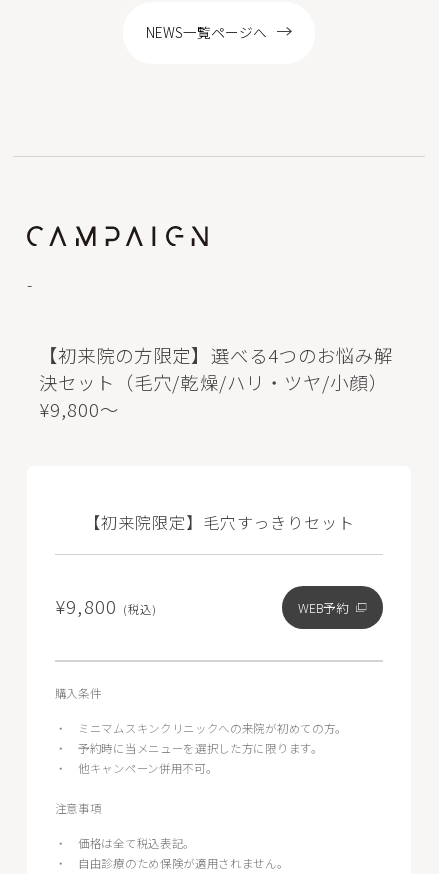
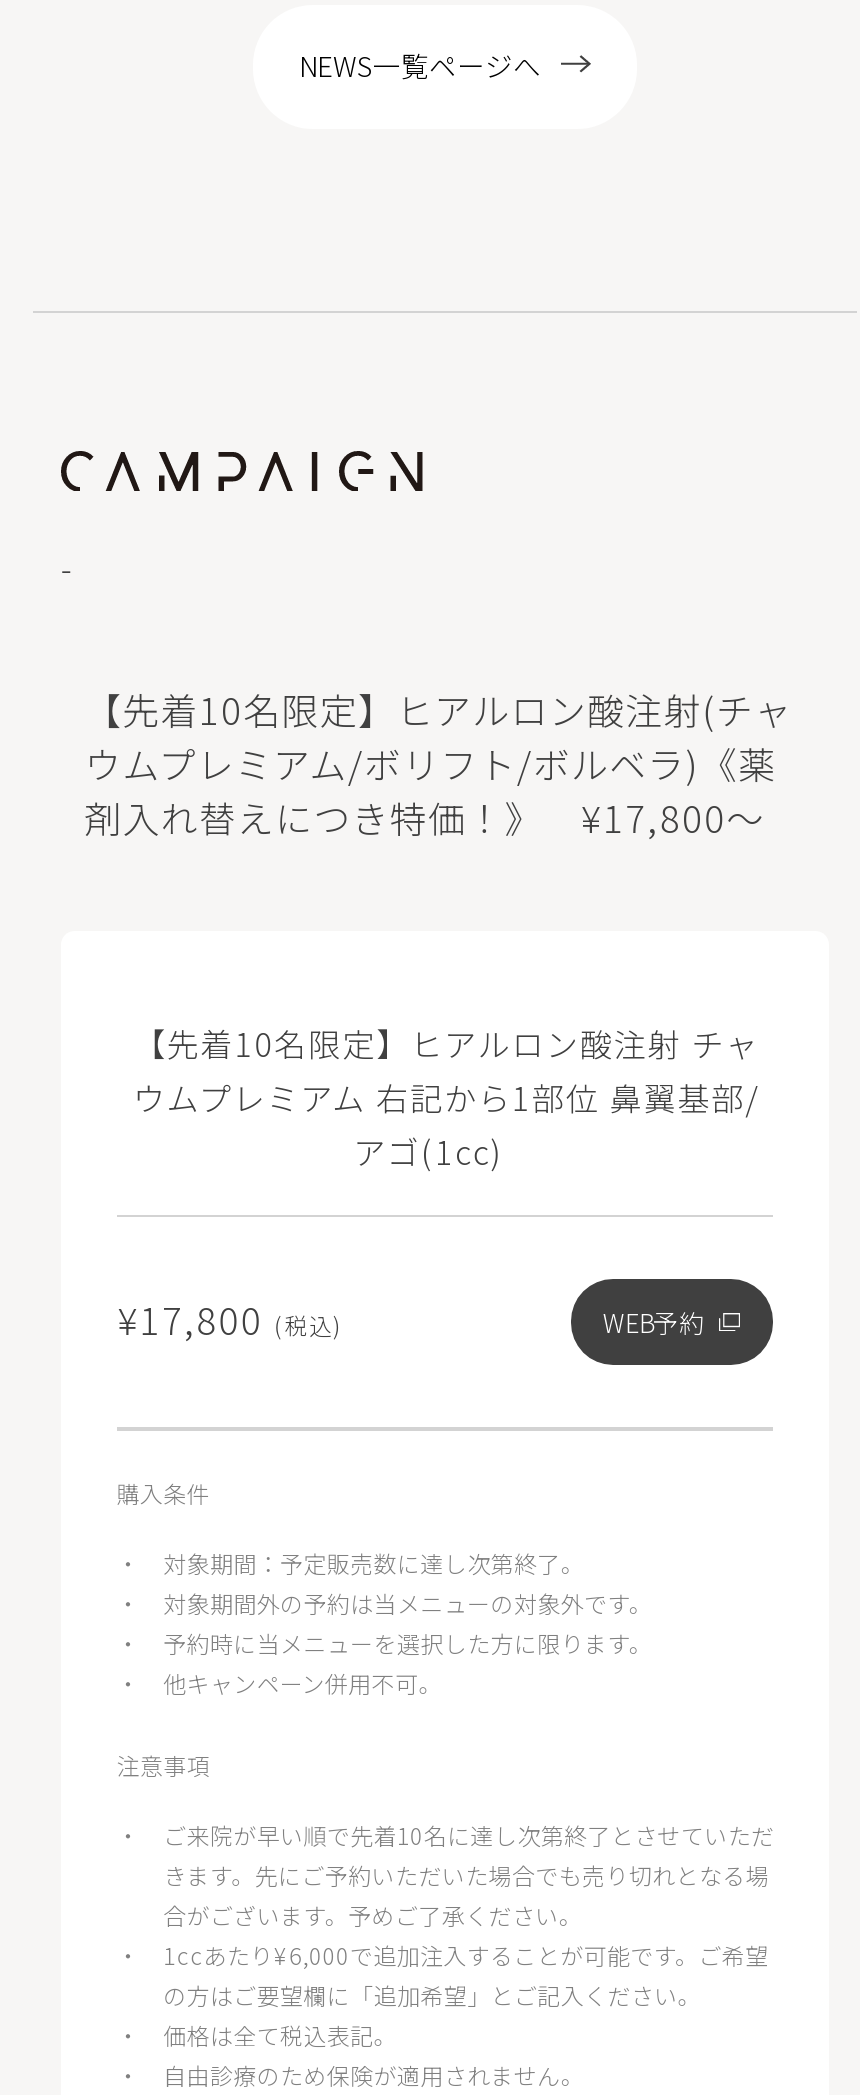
- 【初来院の方限定】選べる4つのお悩み解
- 決セット（毛穴/乾燥/ハリ・ツヤ/小顔）
- ¥9,800～
+ 【先着10名限定】ヒアルロン酸注射(チャ
+ ウムプレミアム/ボリフト/ボルベラ)《薬
+ 剤入れ替えにつき特価！》 ¥17,800～

- 【初来院限定】毛穴すっきりセット
+ 【先着10名限定】ヒアルロン酸注射 チャ
+ ウムプレミアム 右記から1部位 鼻翼基部/
+ アゴ(1cc)

- ¥9,800 (税込)
+ ¥17,800 (税込)

- ・ミニマムスキンクリニックへの来院が初めての方。
+ ・対象期間：予定販売数に達し次第終了。
+ ・対象期間外の予約は当メニューの対象外です。

+ ・ご来院が早い順で先着10名に達し次第終了とさせていただ
+ きます。先にご予約いただいた場合でも売り切れとなる場
+ 合がございます。予めご了承ください。
+ ・1ccあたり¥6,000で追加注入することが可能です。ご希望
+ の方はご要望欄に「追加希望」とご記入ください。
